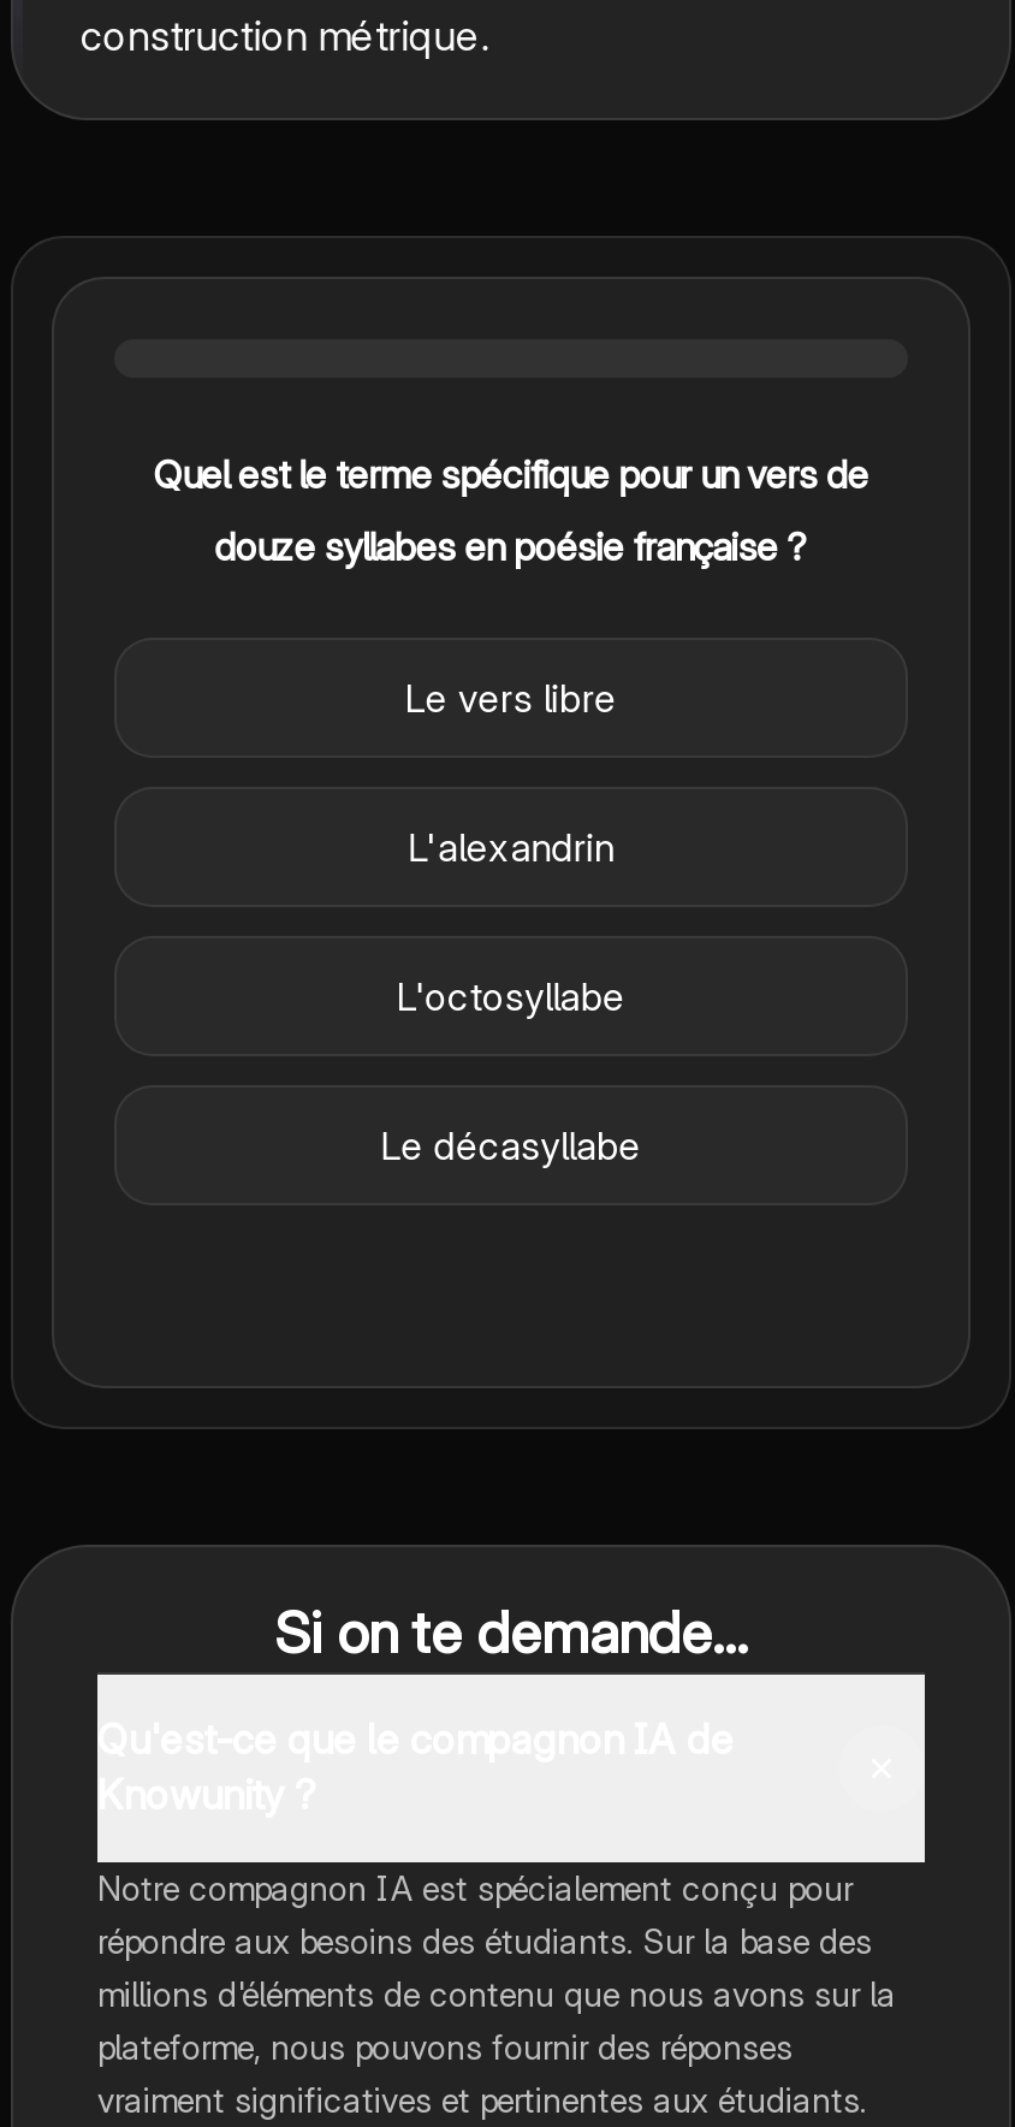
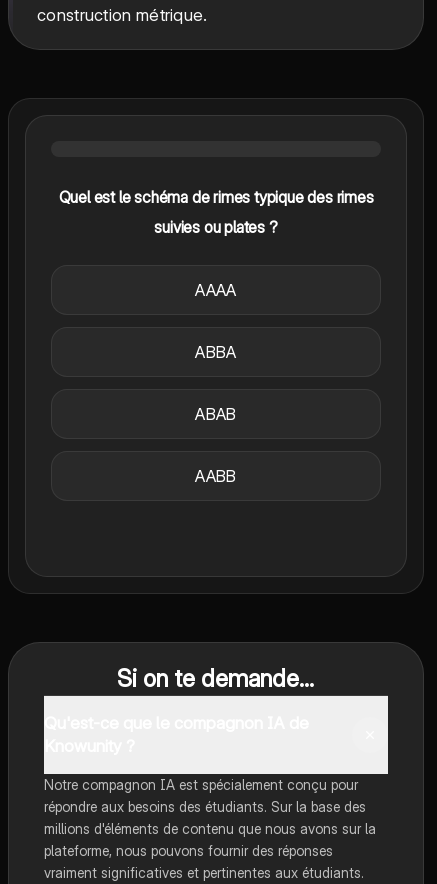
- Quel est le terme spécifique pour un vers de
+ Quel est le schéma de rimes typique des rimes

- douze syllabes en poésie française ?
+ suivies ou plates ?

- Le vers libre
+ AAAA

- L'alexandrin
+ ABBA

- L'octosyllabe
+ ABAB

- Le décasyllabe
+ AABB
